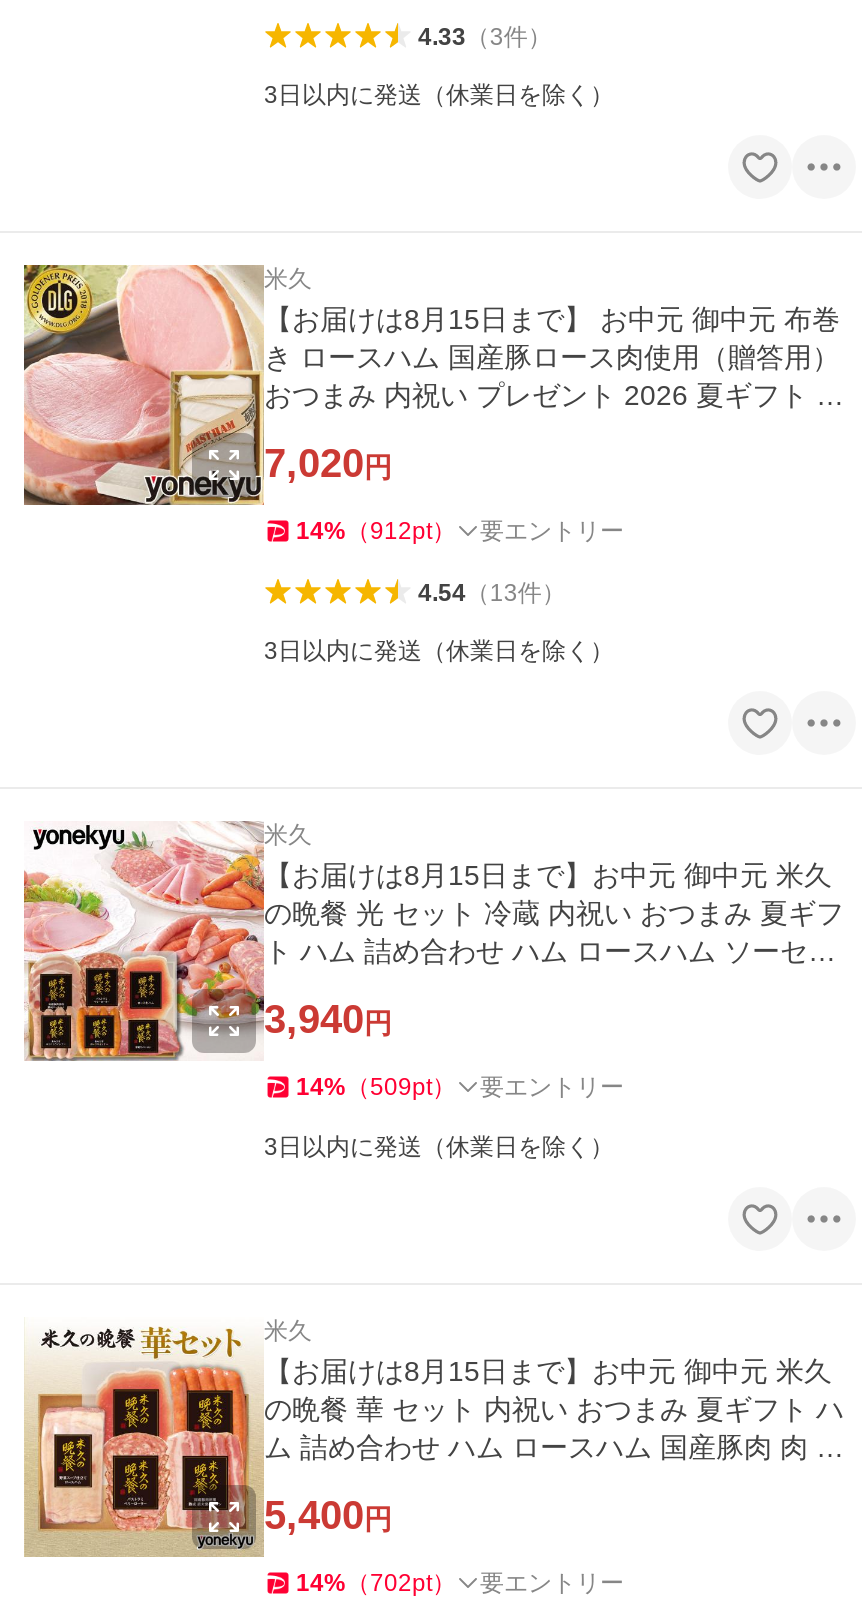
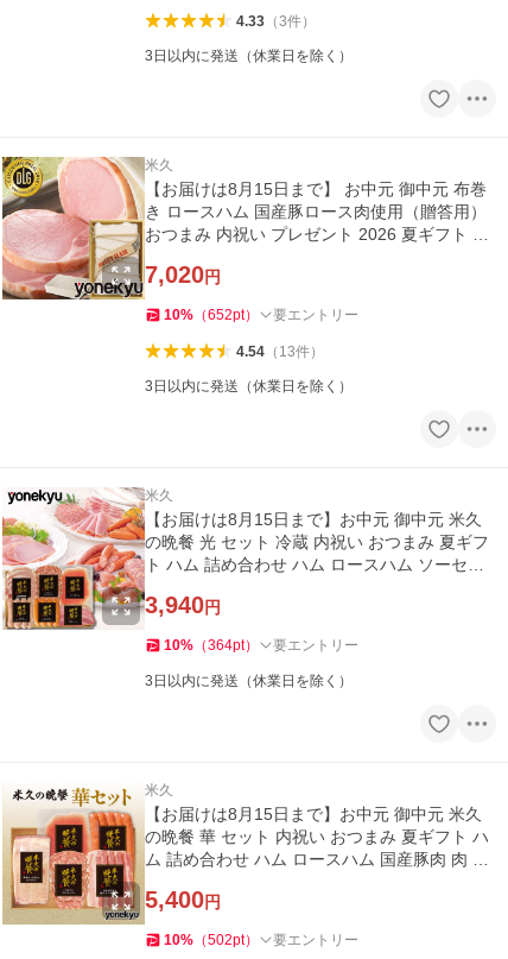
- 14%（912pt） 要エントリー
+ 10%（652pt） 要エントリー

- 14%（509pt） 要エントリー
+ 10%（364pt） 要エントリー

- 14%（702pt） 要エントリー
+ 10%（502pt） 要エントリー
